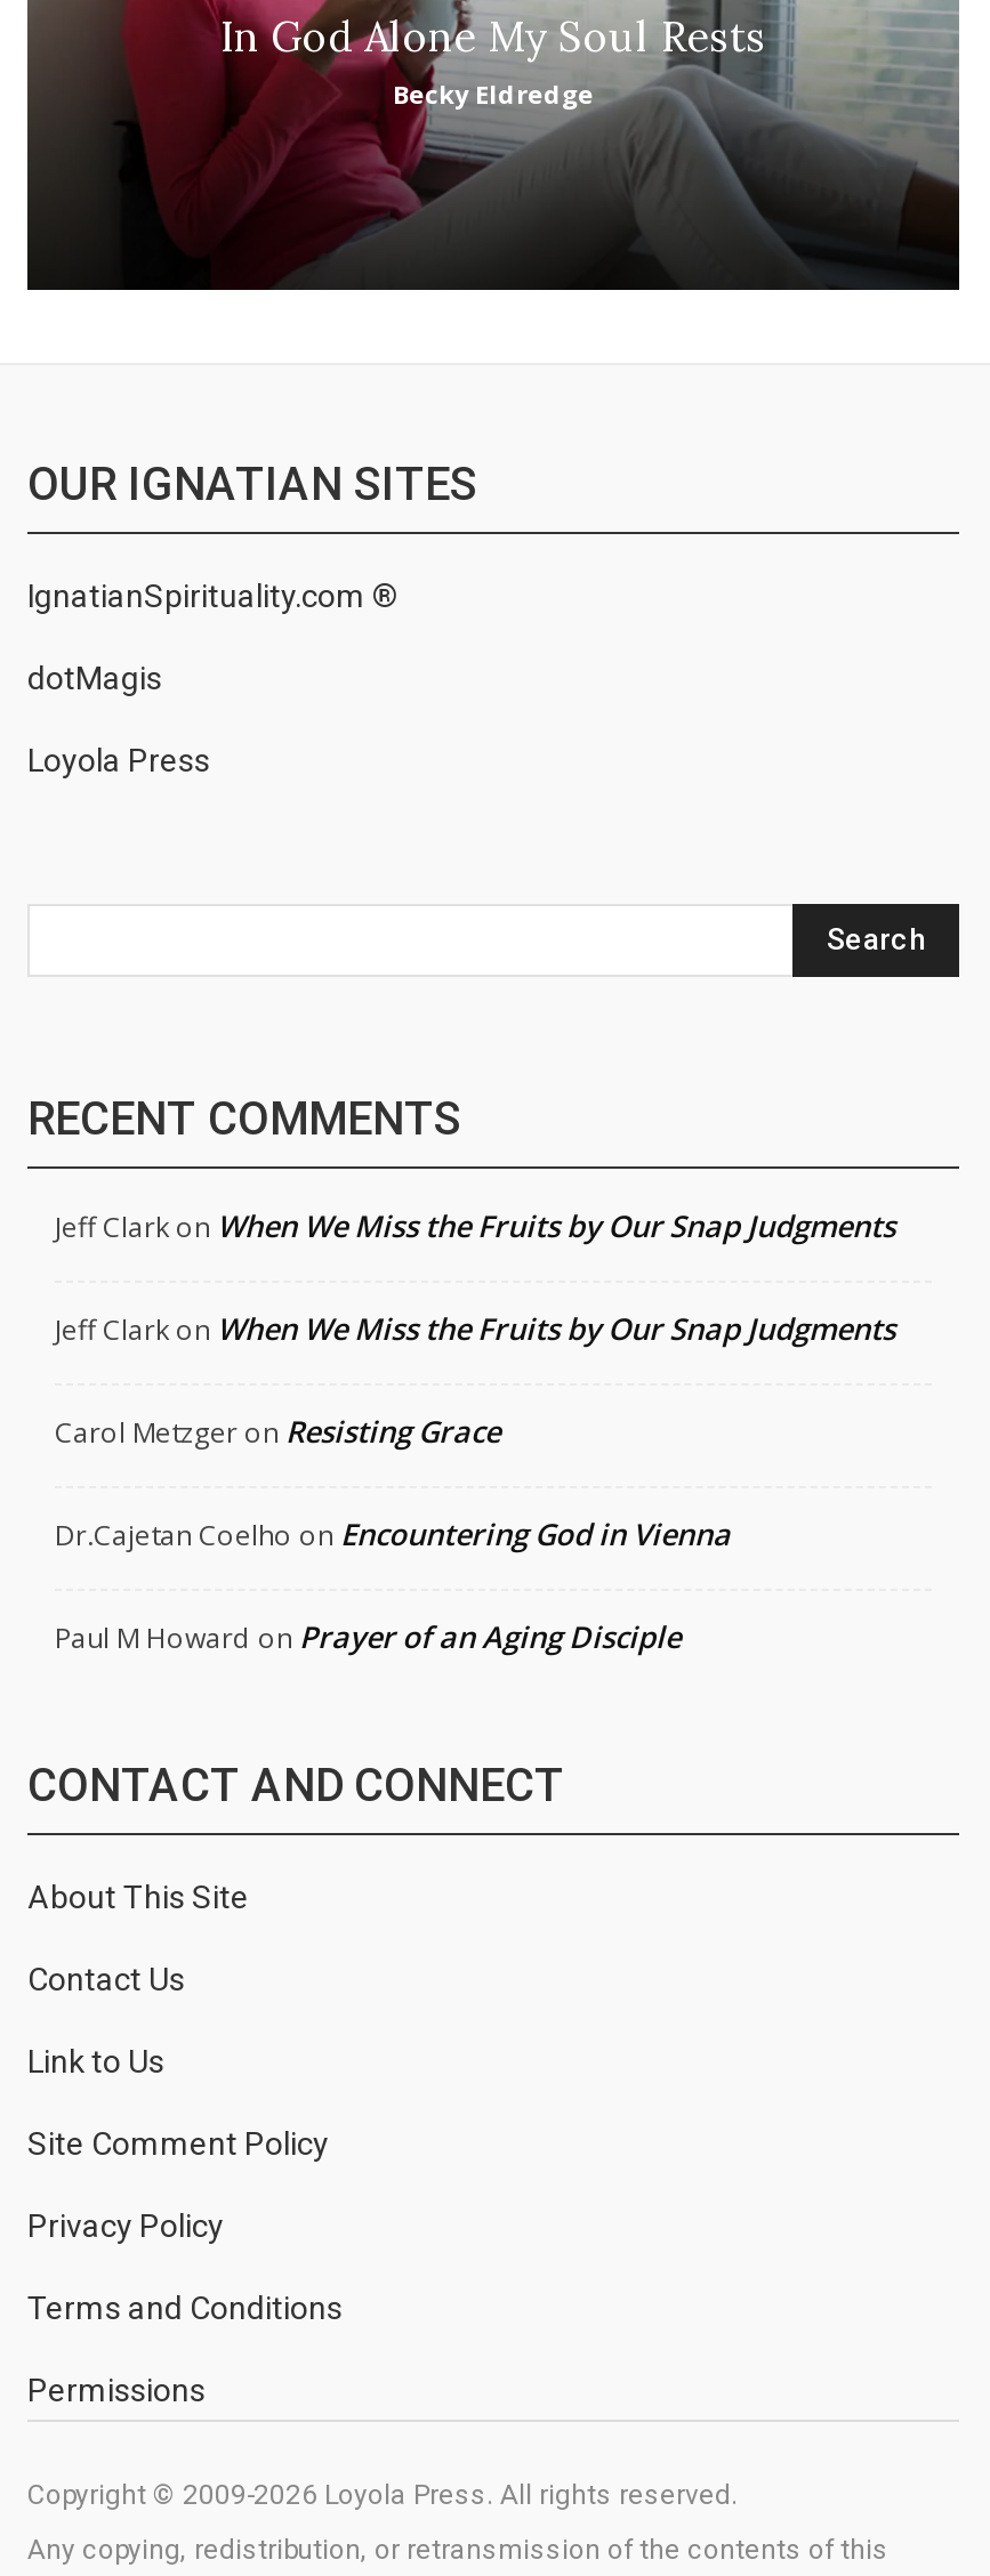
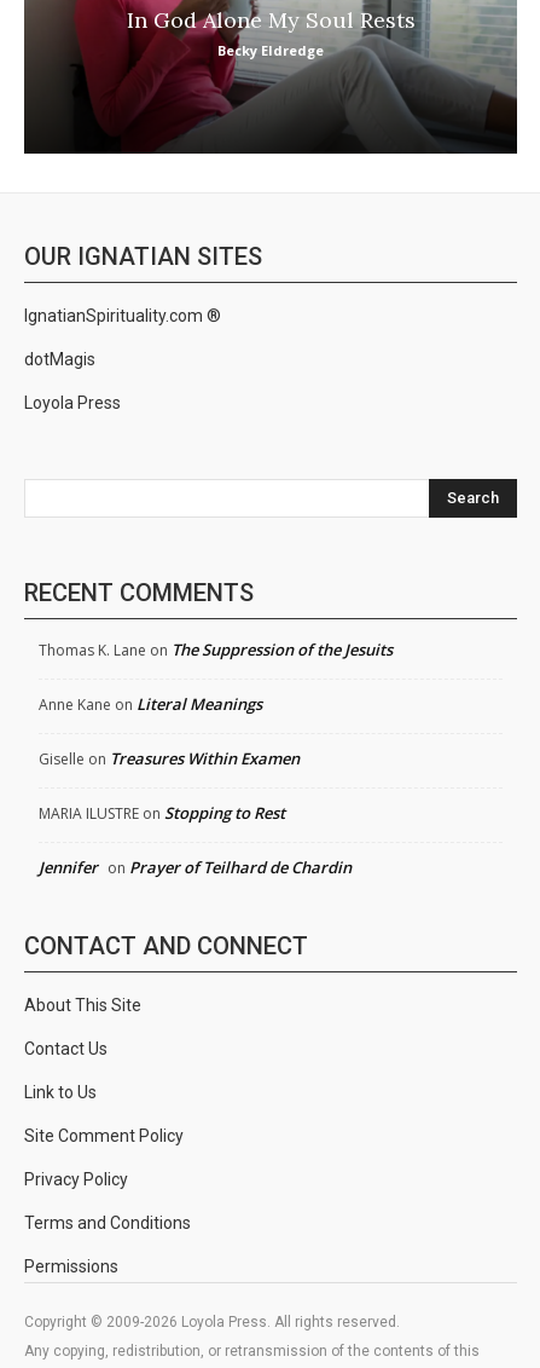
- Jeff Clark on When We Miss the Fruits by Our Snap Judgments
+ Thomas K. Lane on The Suppression of the Jesuits

- Jeff Clark on When We Miss the Fruits by Our Snap Judgments
+ Anne Kane on Literal Meanings

- Carol Metzger on Resisting Grace
+ Giselle on Treasures Within Examen

- Dr.Cajetan Coelho on Encountering God in Vienna
+ MARIA ILUSTRE on Stopping to Rest

- Paul M Howard on Prayer of an Aging Disciple
+ Jennifer on Prayer of Teilhard de Chardin
